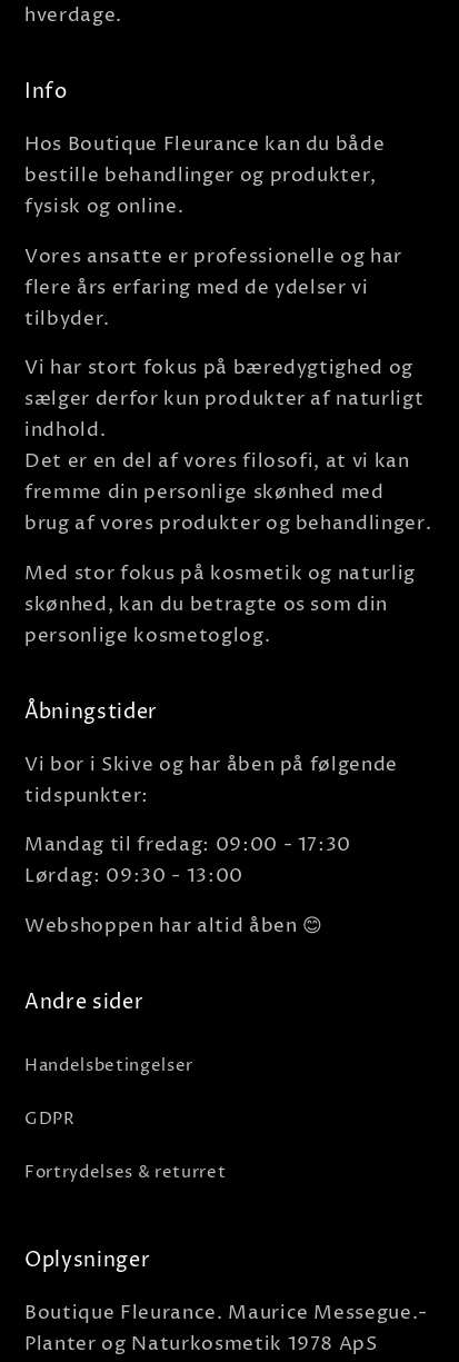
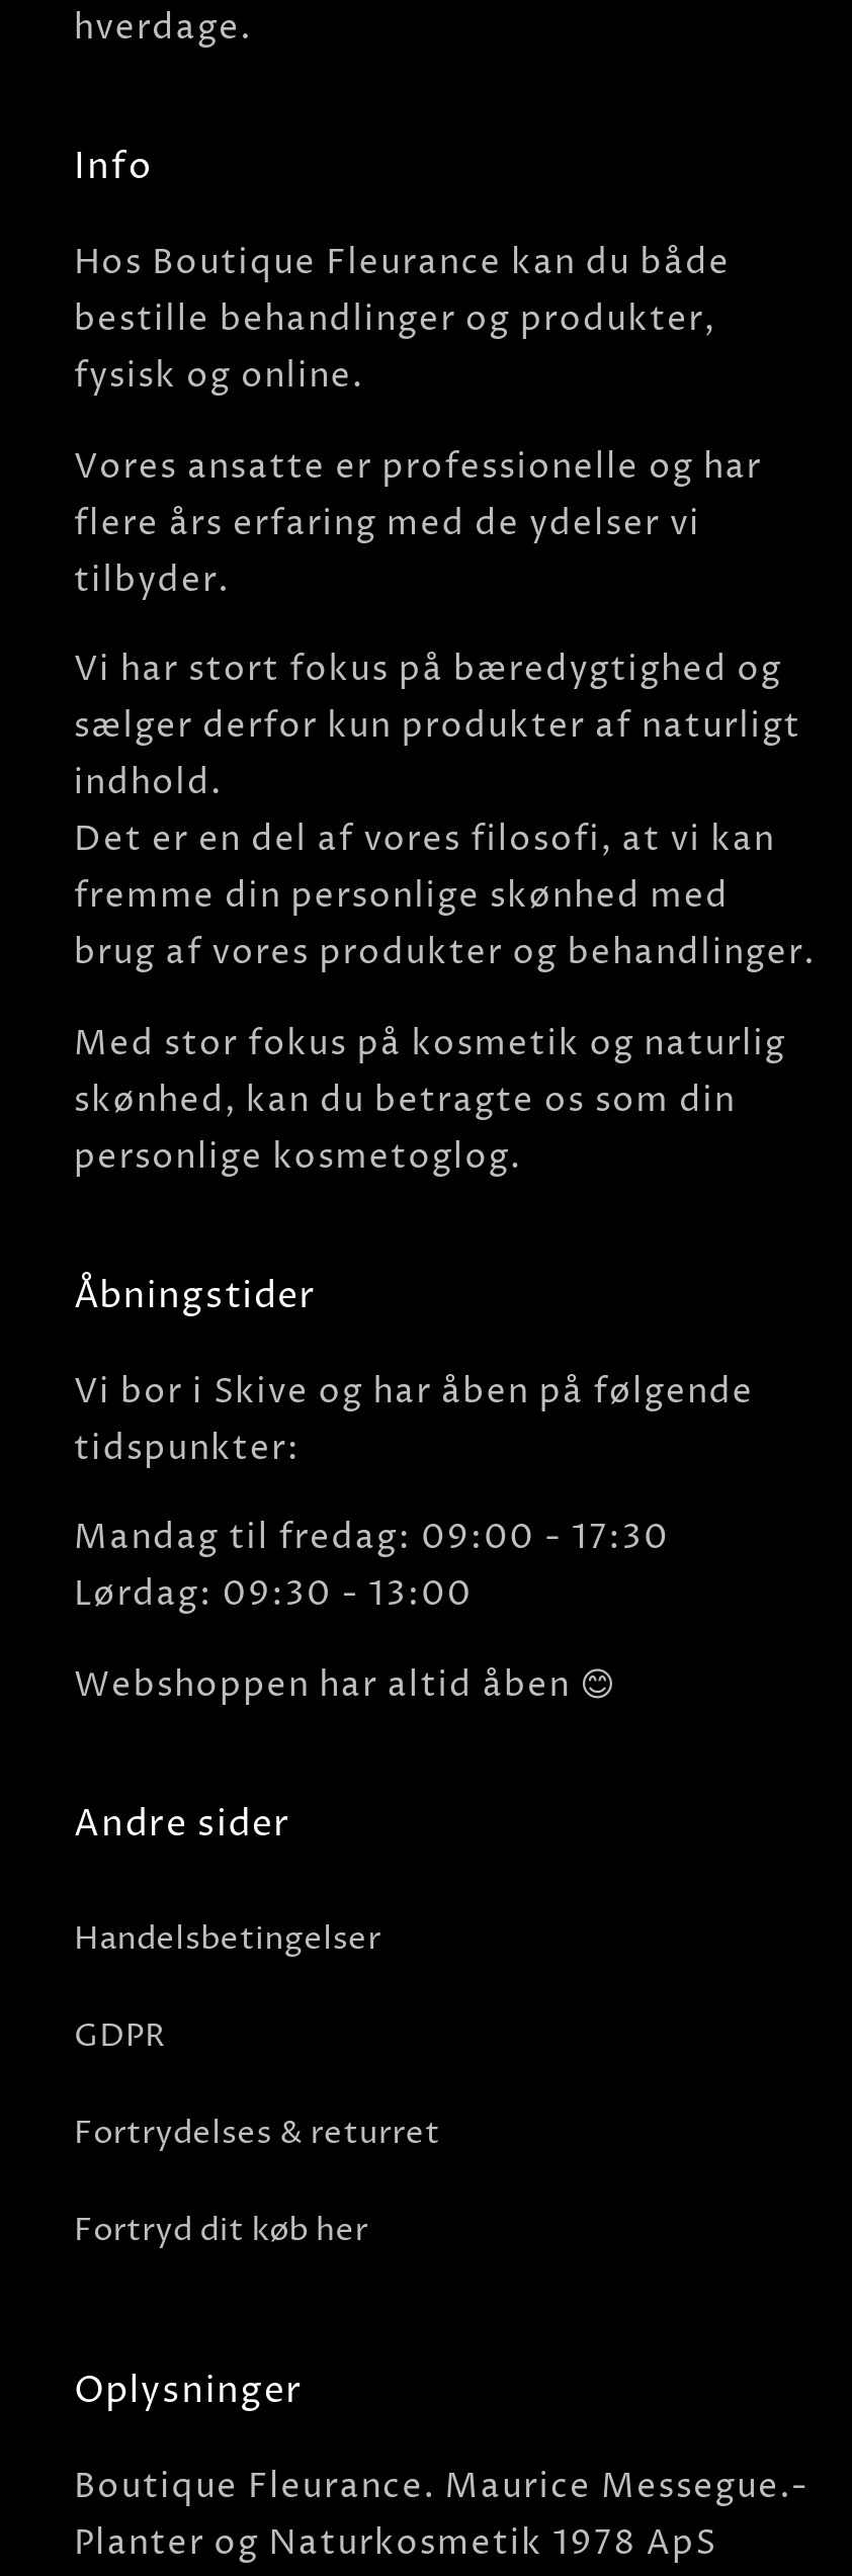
+ Fortryd dit køb her
